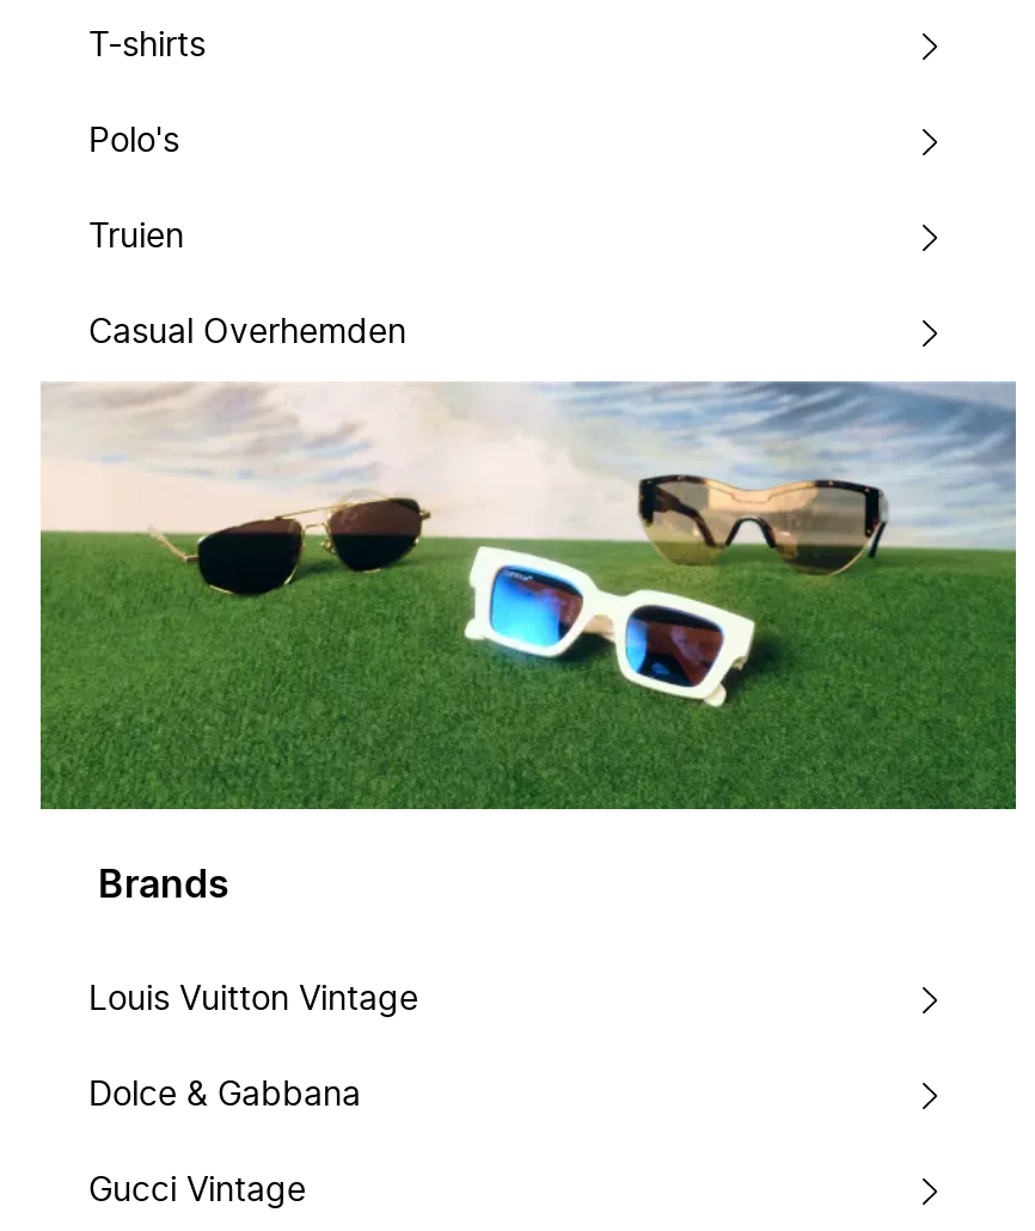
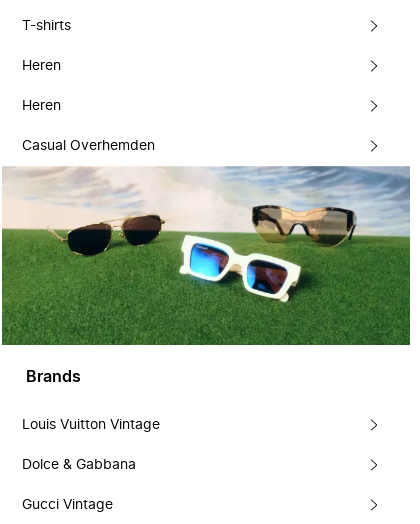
- Polo's
+ Heren

- Truien
+ Heren
